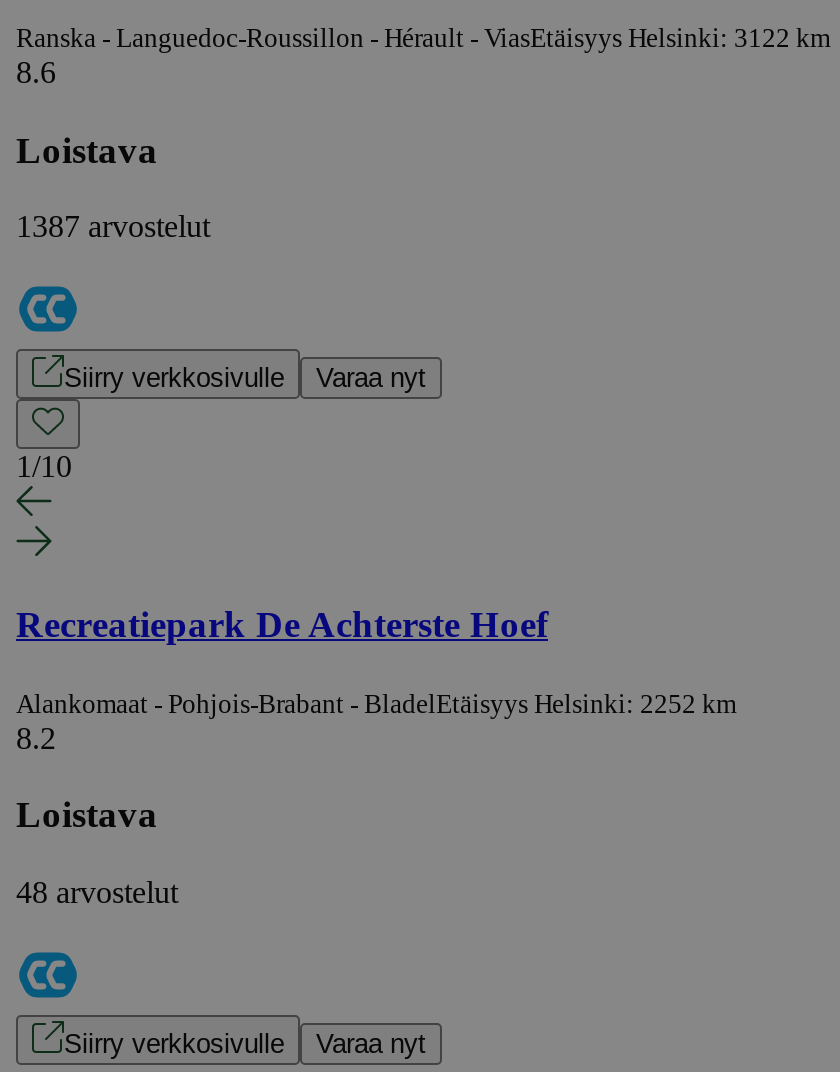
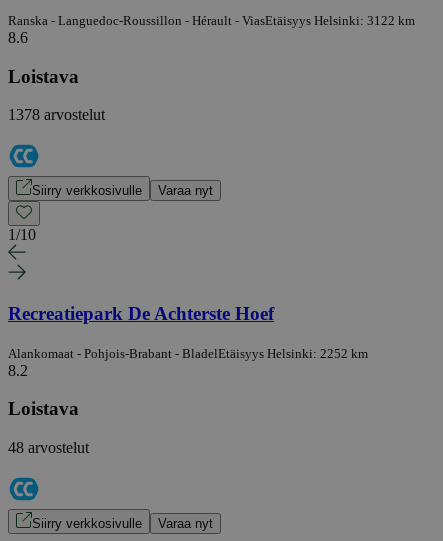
- 1387 arvostelut
+ 1378 arvostelut
